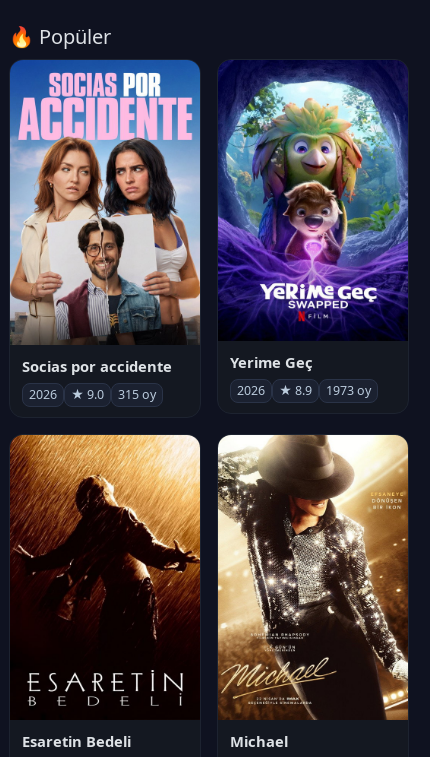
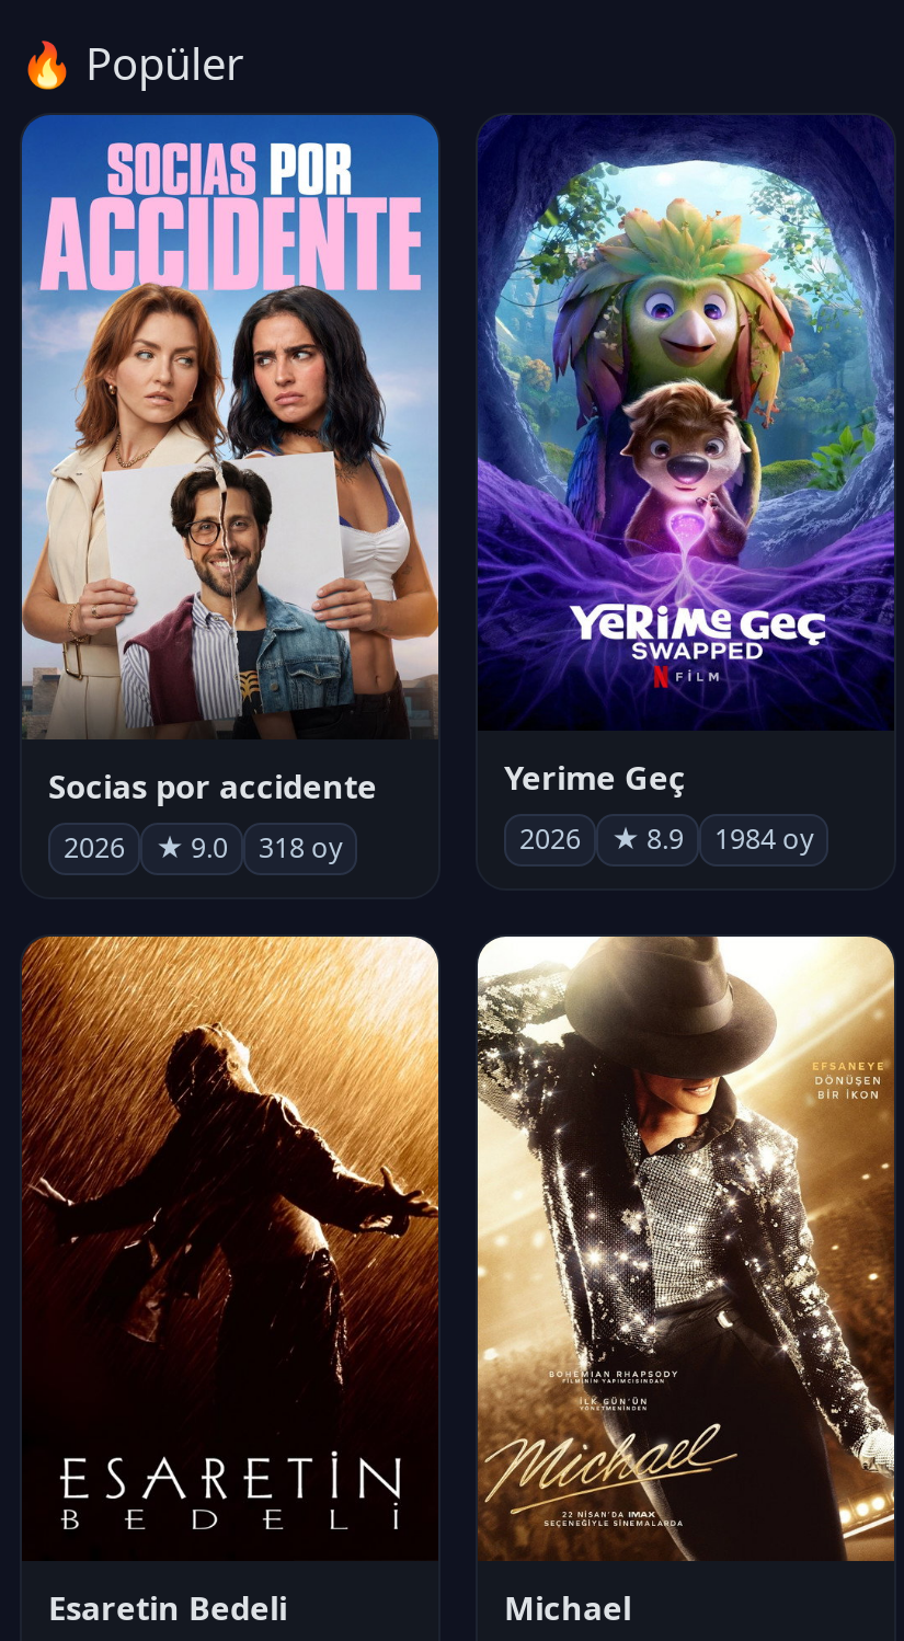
- 315 oy
+ 318 oy

- 1973 oy
+ 1984 oy
